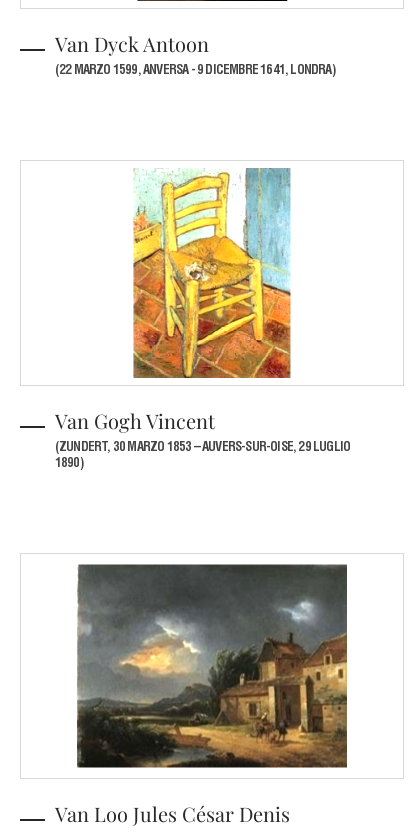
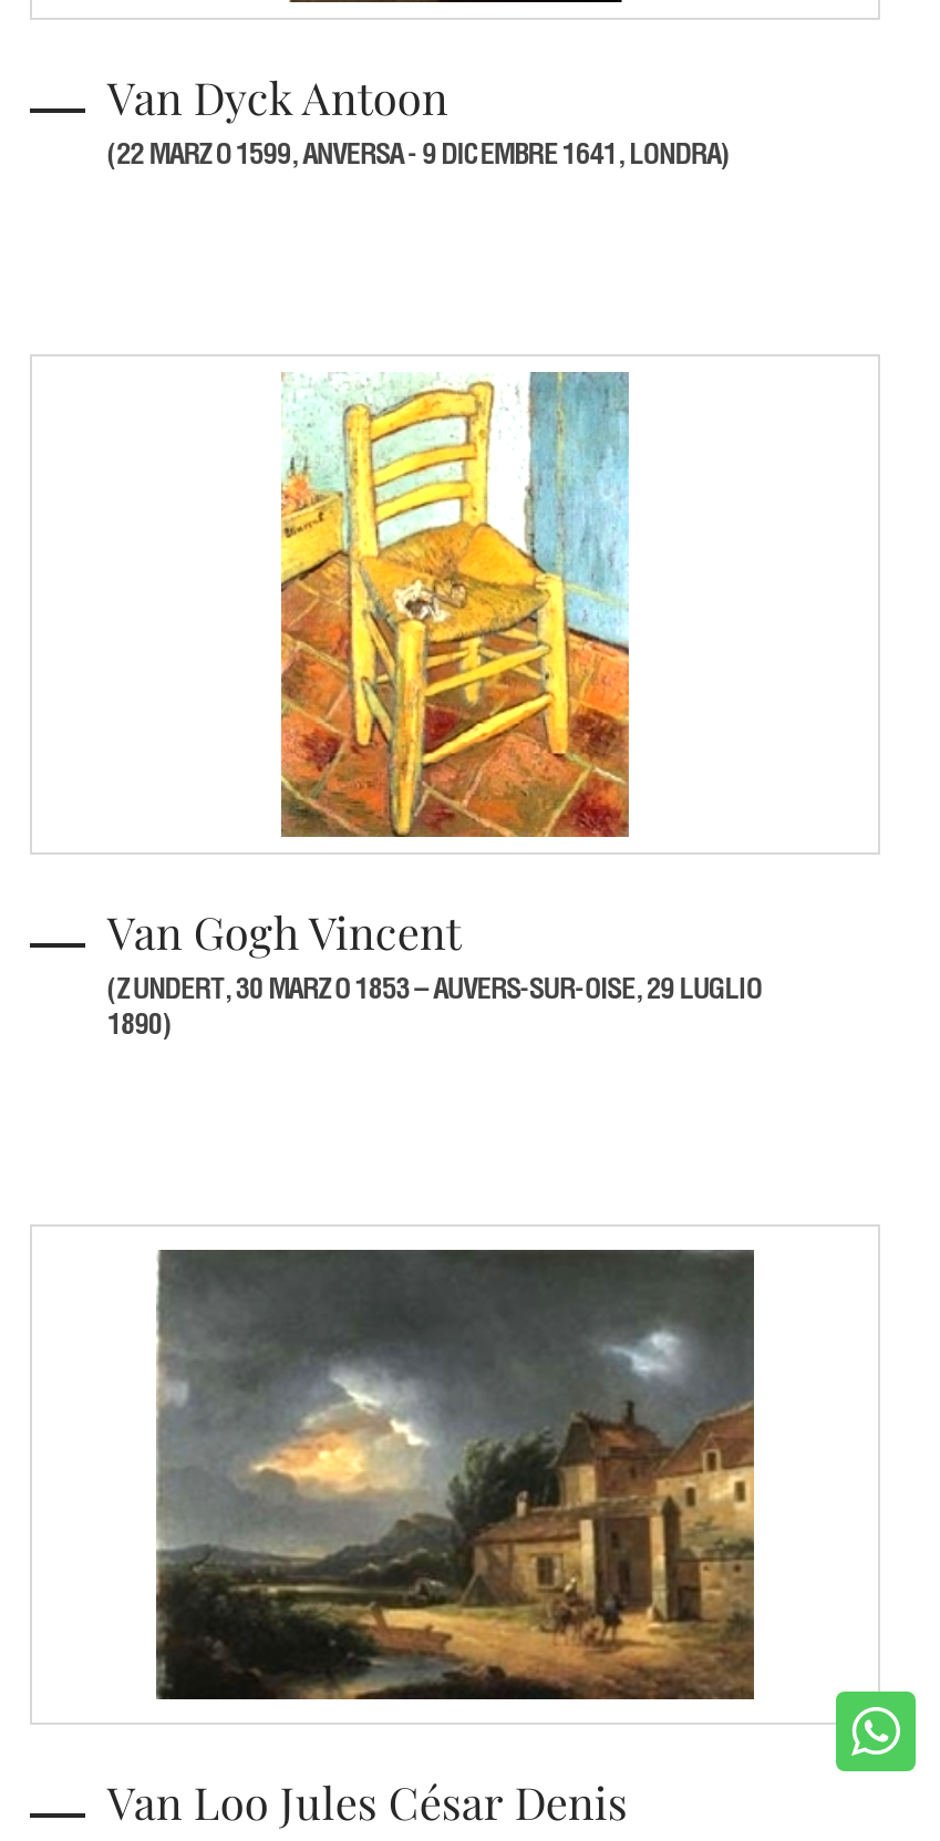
+ [image]
